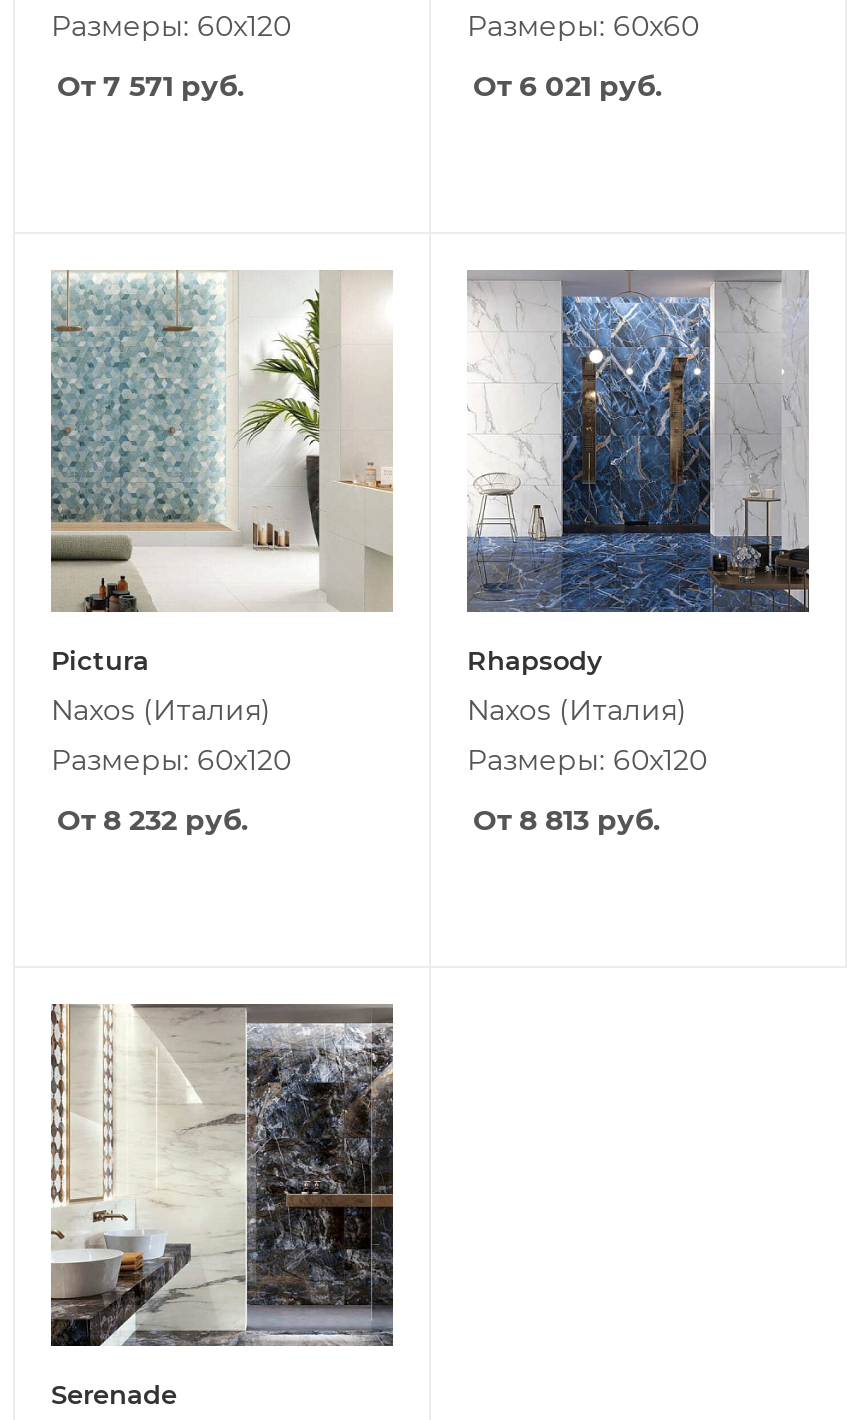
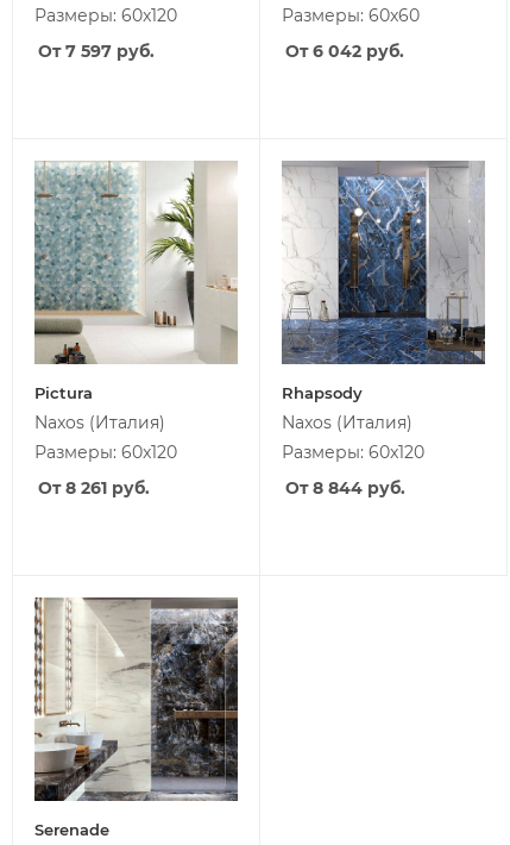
- От 7 571 руб.
+ От 7 597 руб.

- От 6 021 руб.
+ От 6 042 руб.

- От 8 232 руб.
+ От 8 261 руб.

- От 8 813 руб.
+ От 8 844 руб.
